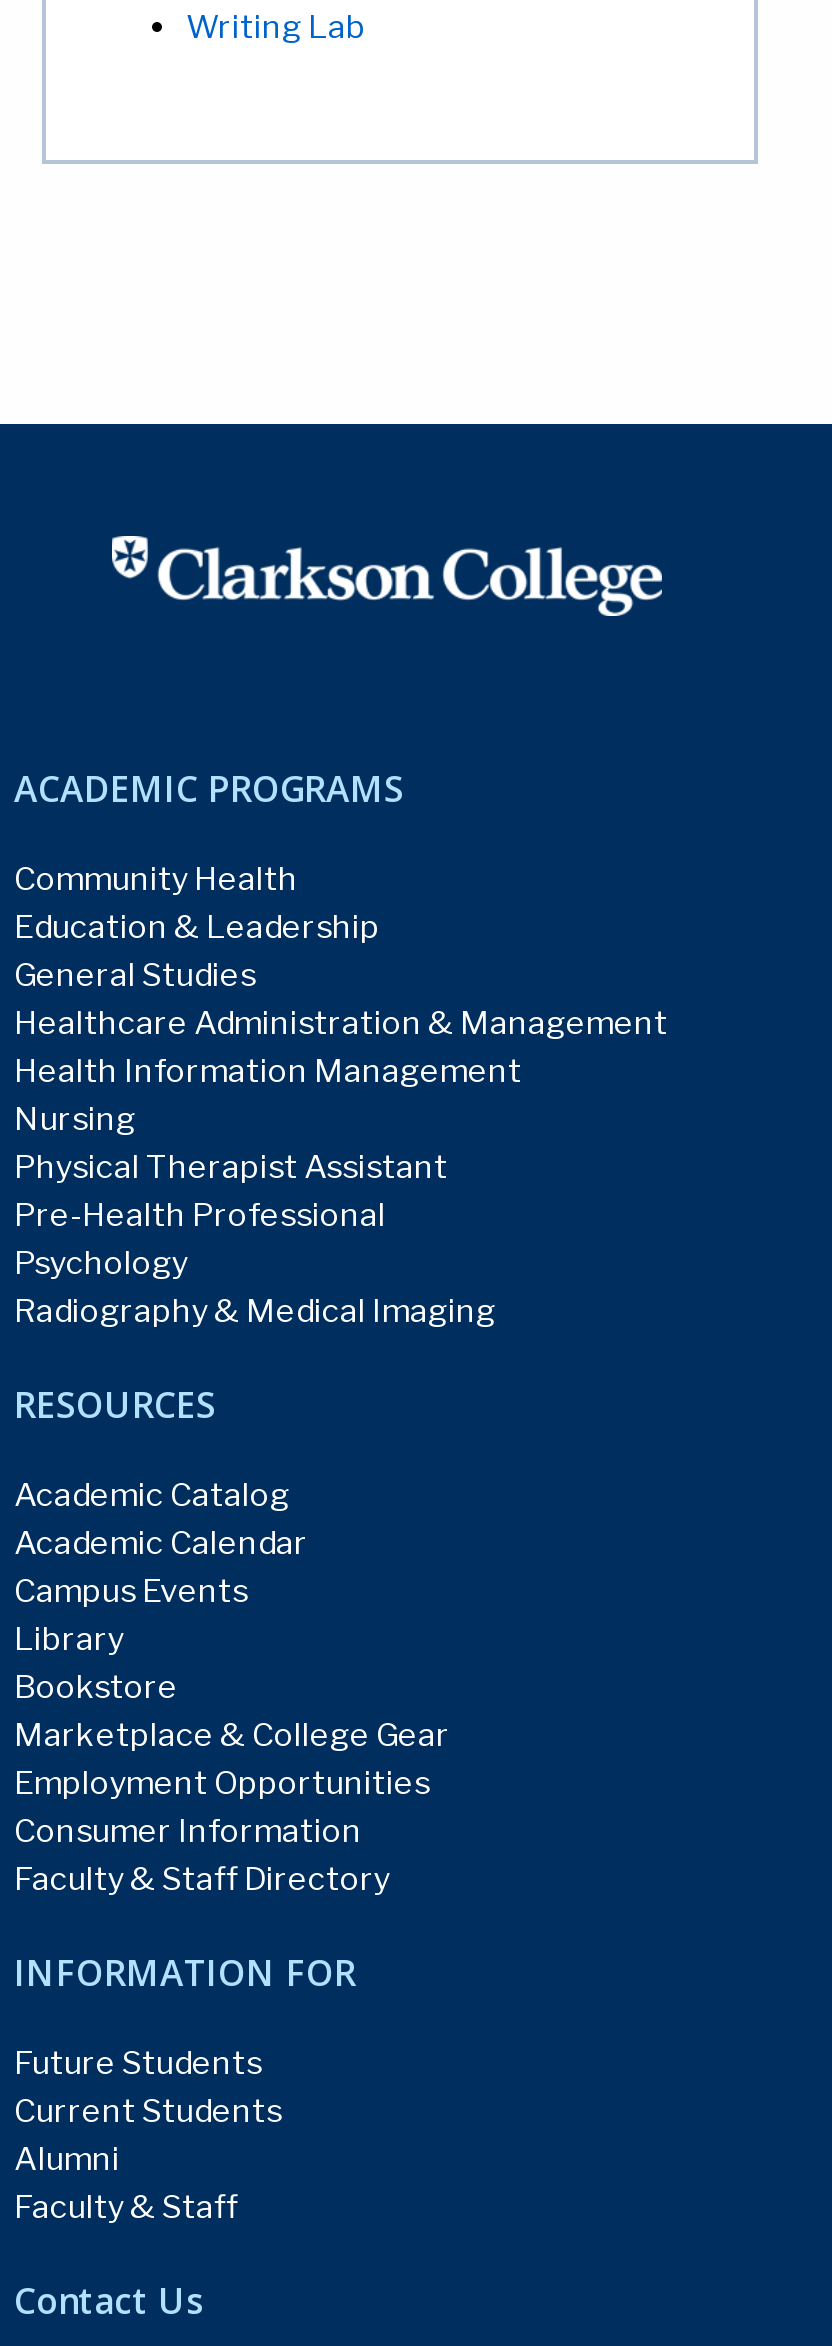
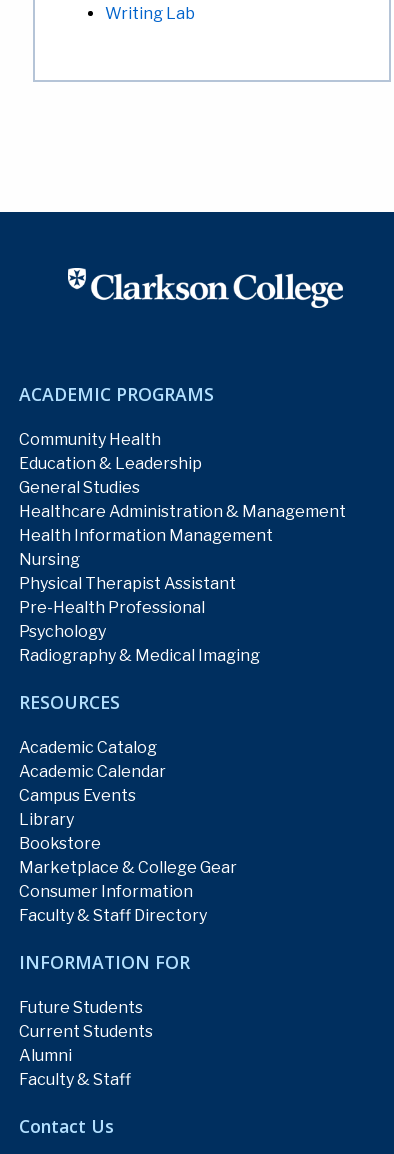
- Employment Opportunities
